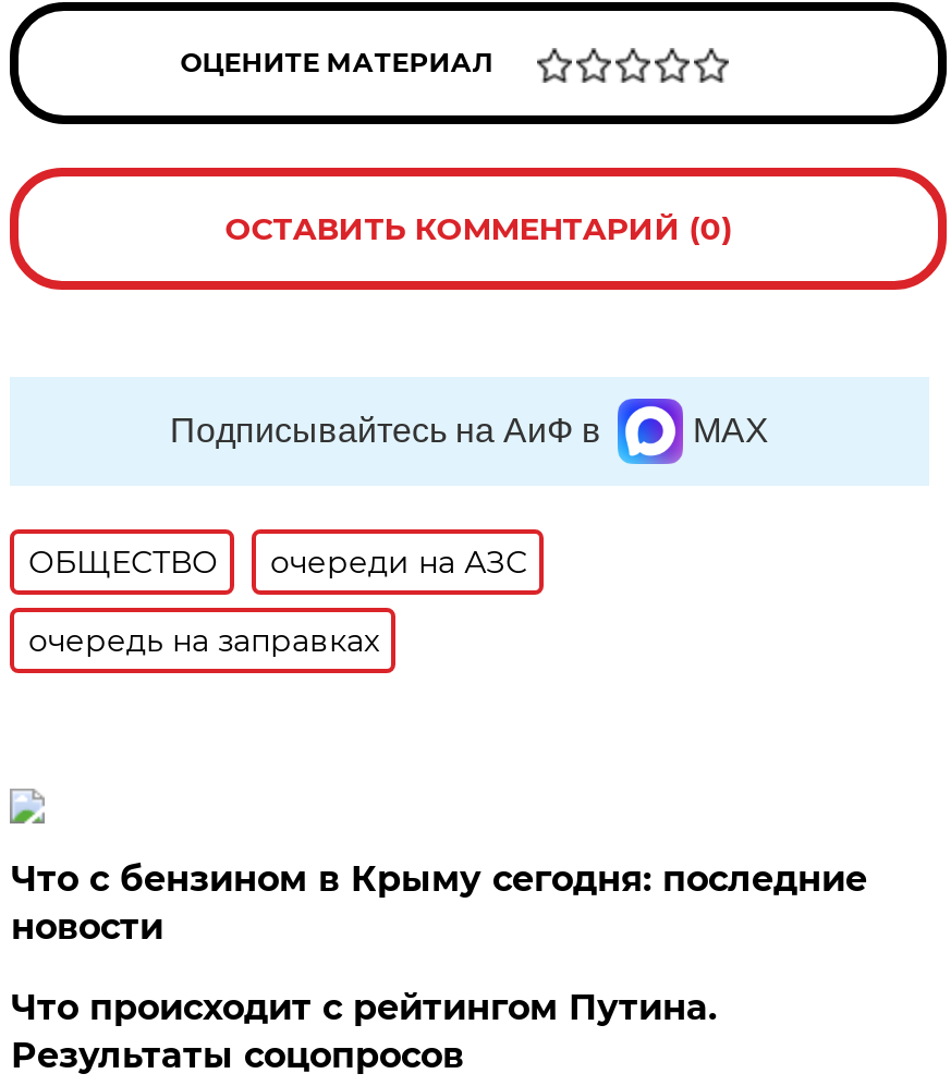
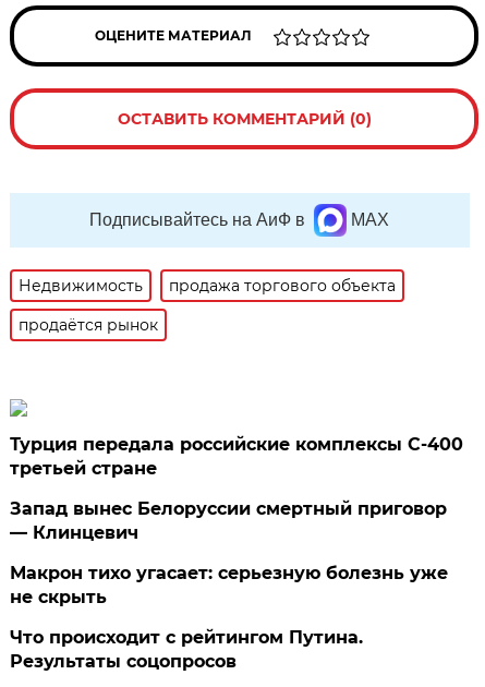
- ОБЩЕСТВО
- очереди на АЗС
- очередь на заправках
+ Недвижимость
+ продажа торгового объекта
+ продаётся рынок

- Что с бензином в Крыму сегодня: последние
- новости
+ Турция передала российские комплексы С-400
+ третьей стране
+ Запад вынес Белоруссии смертный приговор
+ — Клинцевич
+ Макрон тихо угасает: серьезную болезнь уже
+ не скрыть
